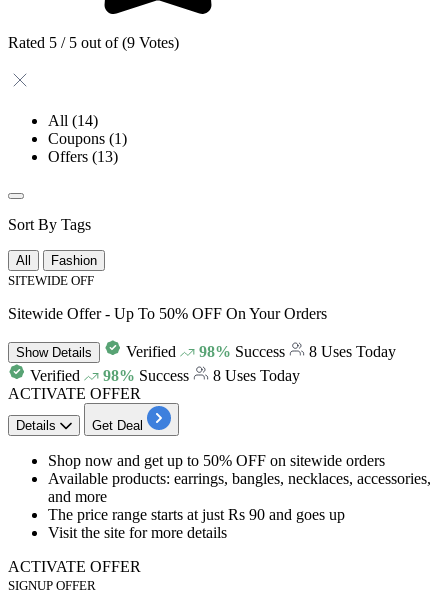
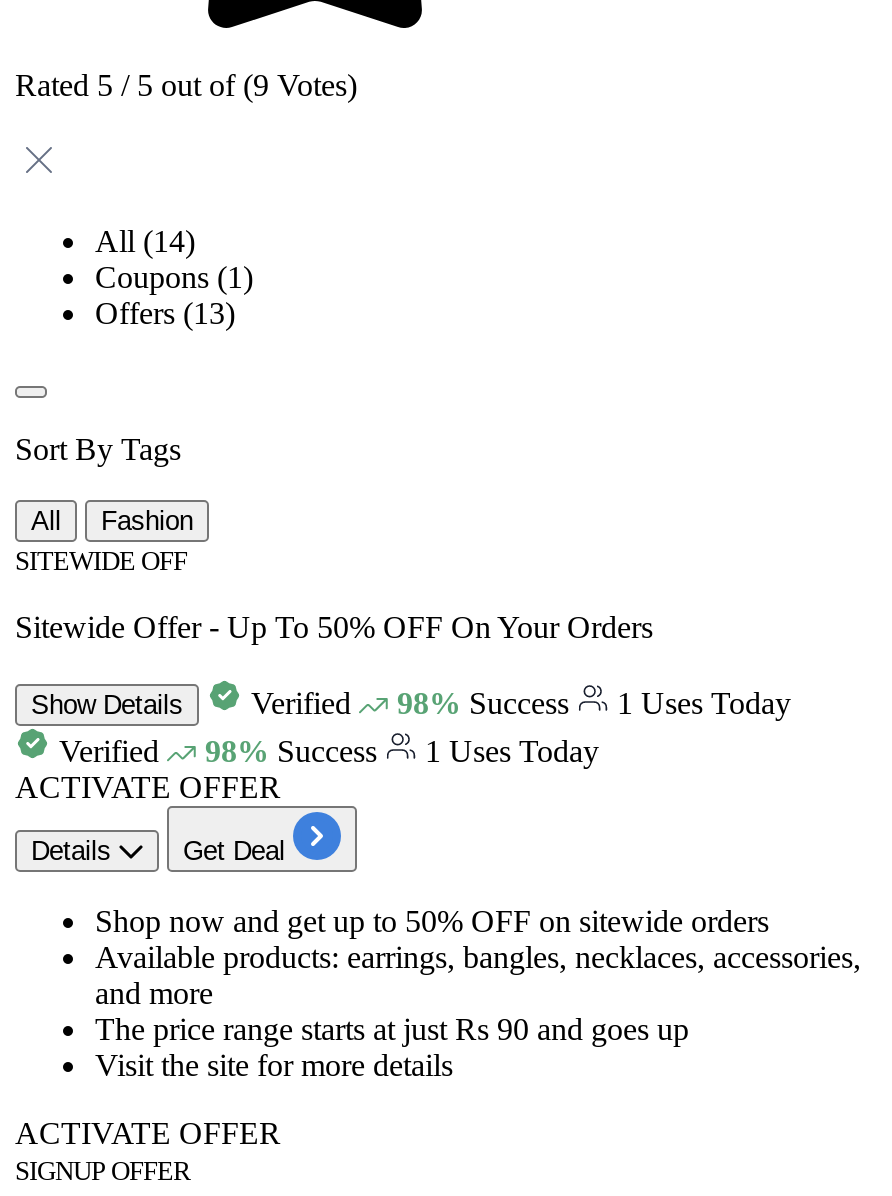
- Verified 98% Success 8 Uses Today
+ Verified 98% Success 1 Uses Today

- Verified 98% Success 8 Uses Today
+ Verified 98% Success 1 Uses Today
